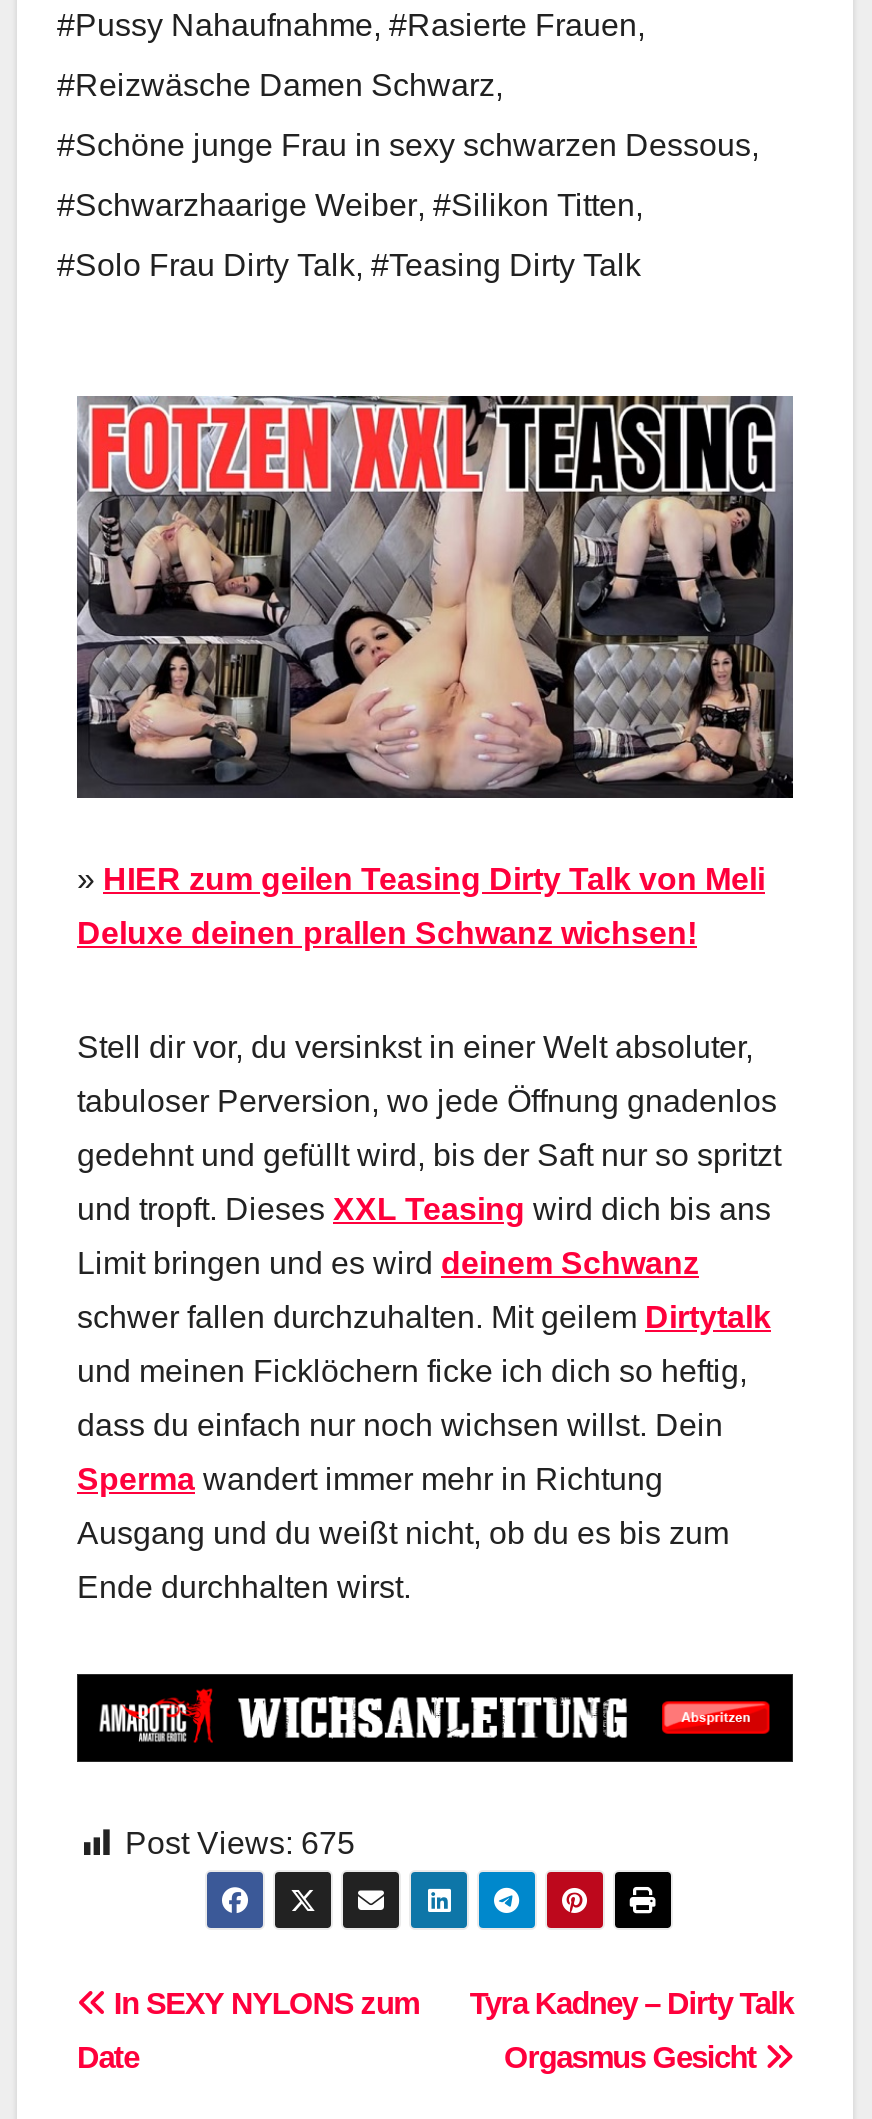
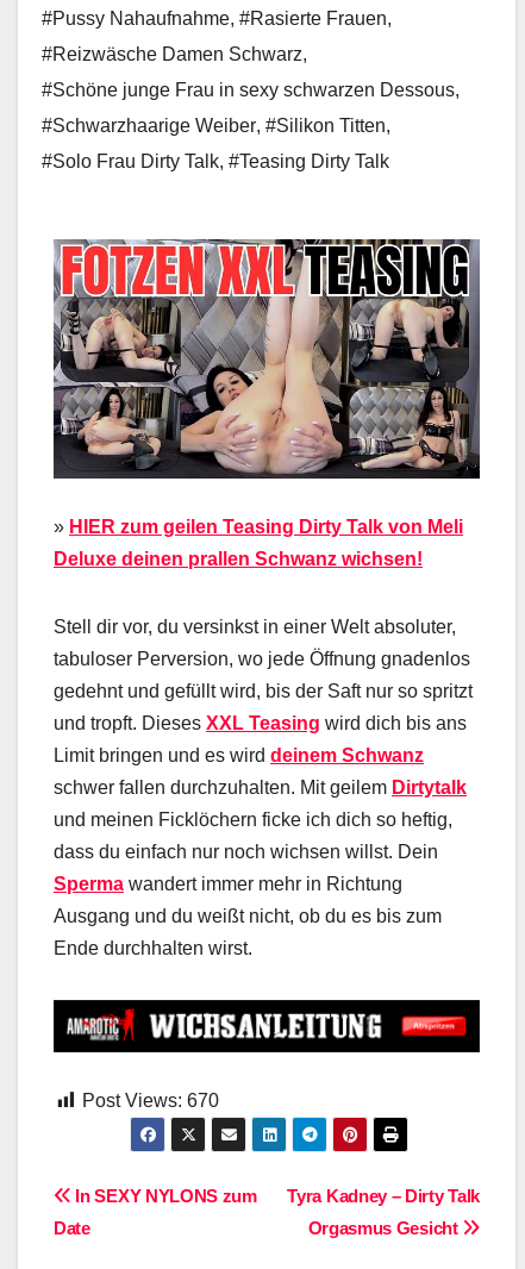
- Post Views: 675
+ Post Views: 670
